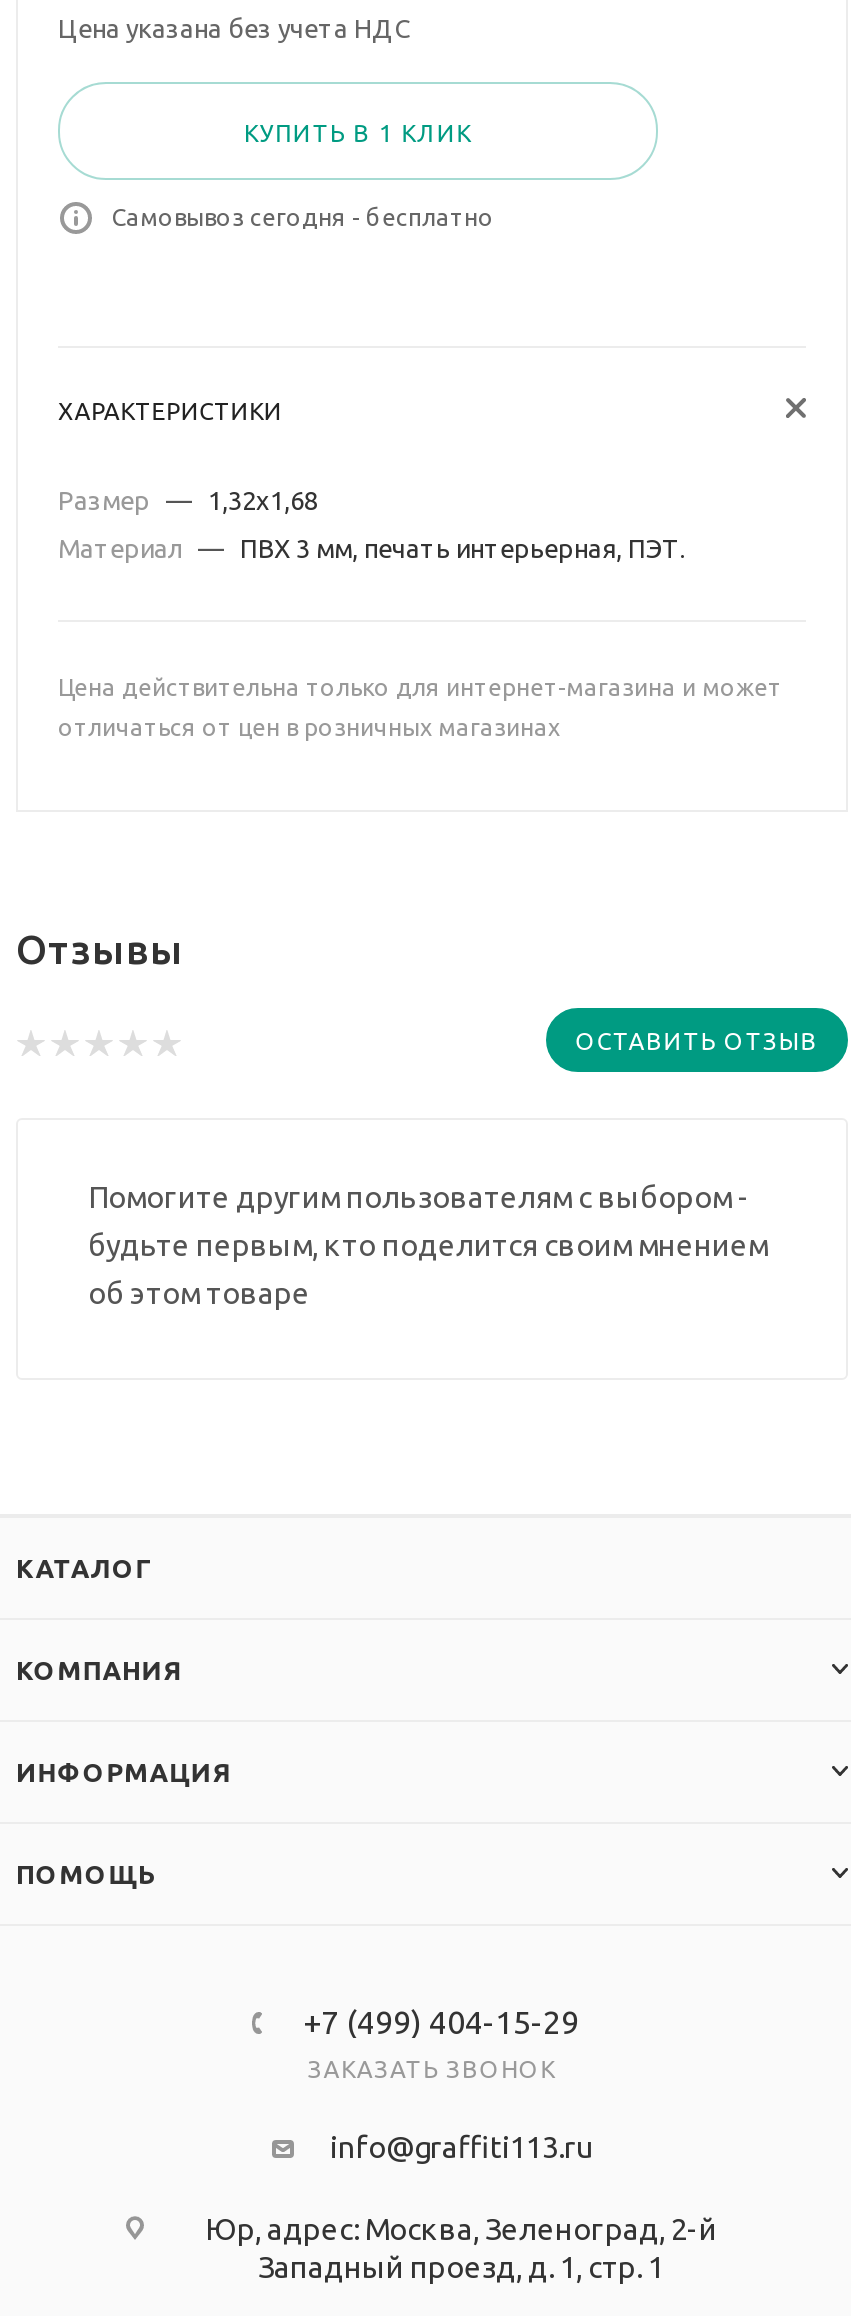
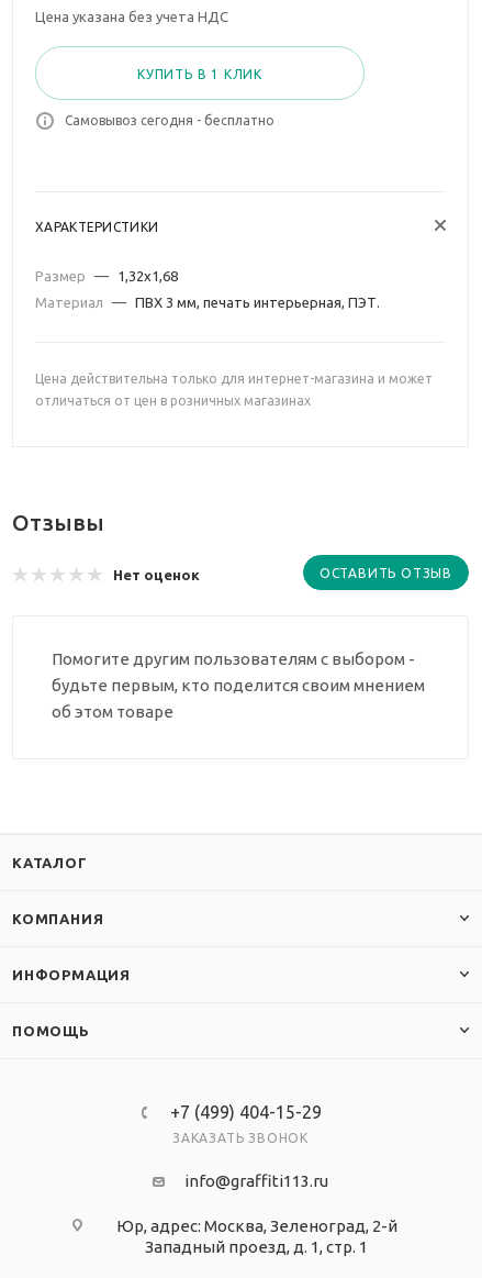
+ Нет оценок
